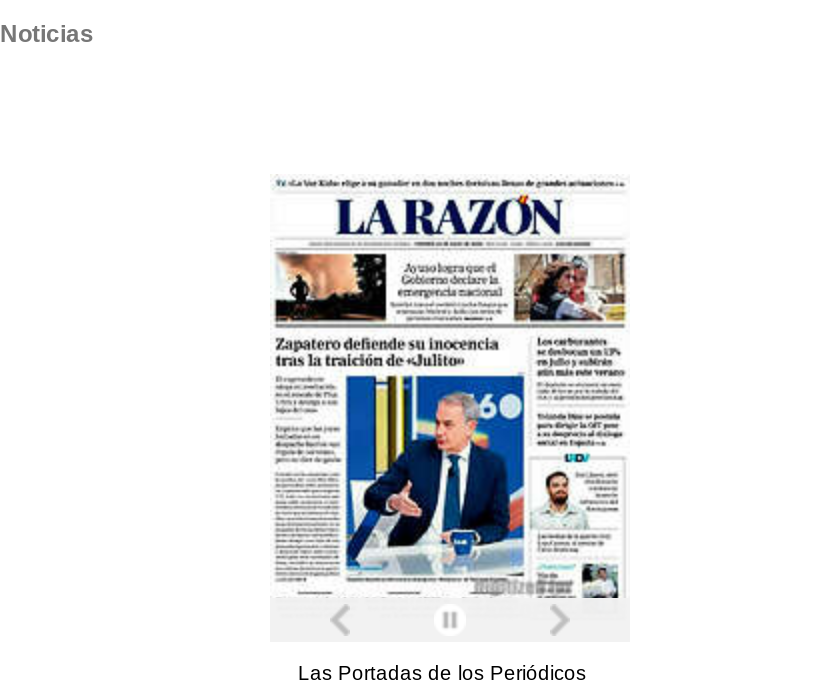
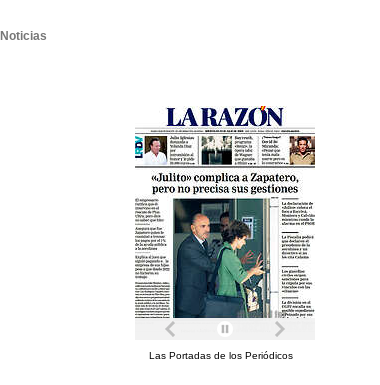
- [image]
+ [image]
